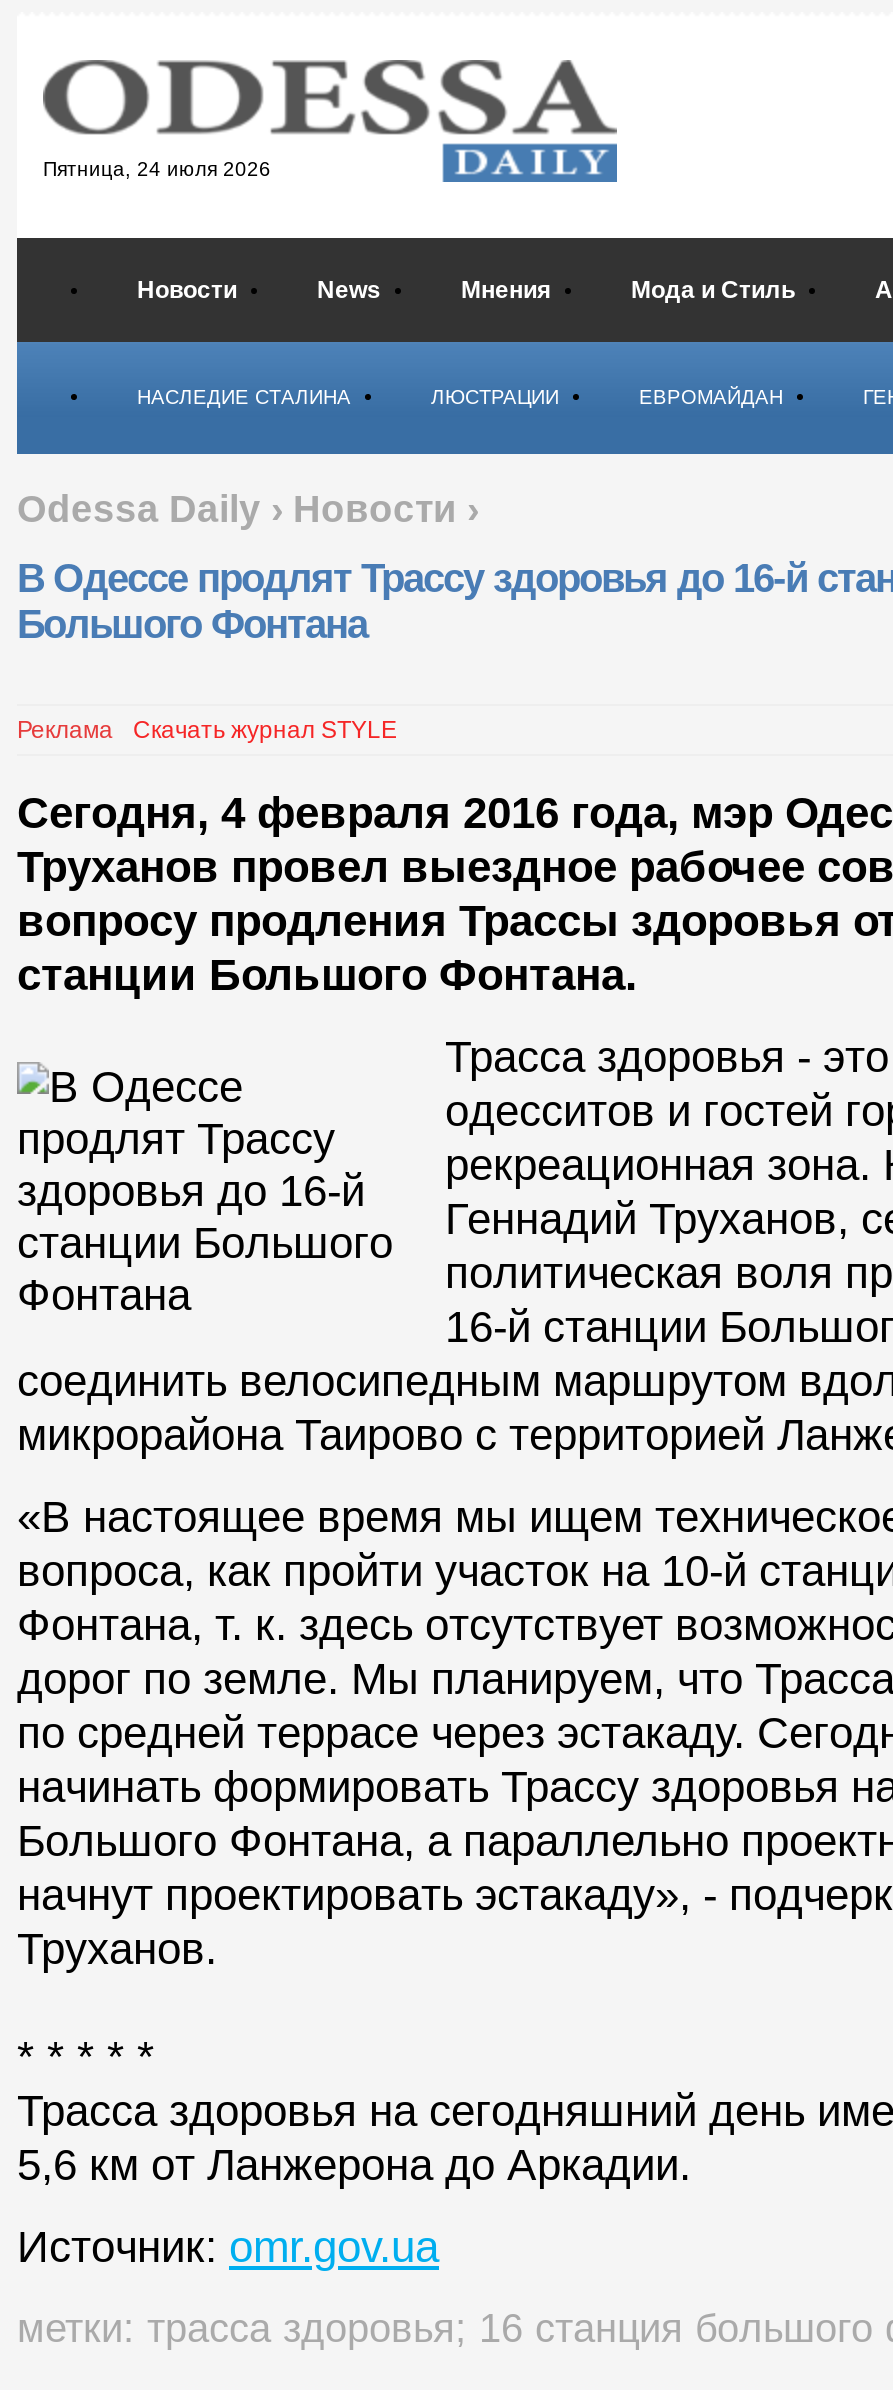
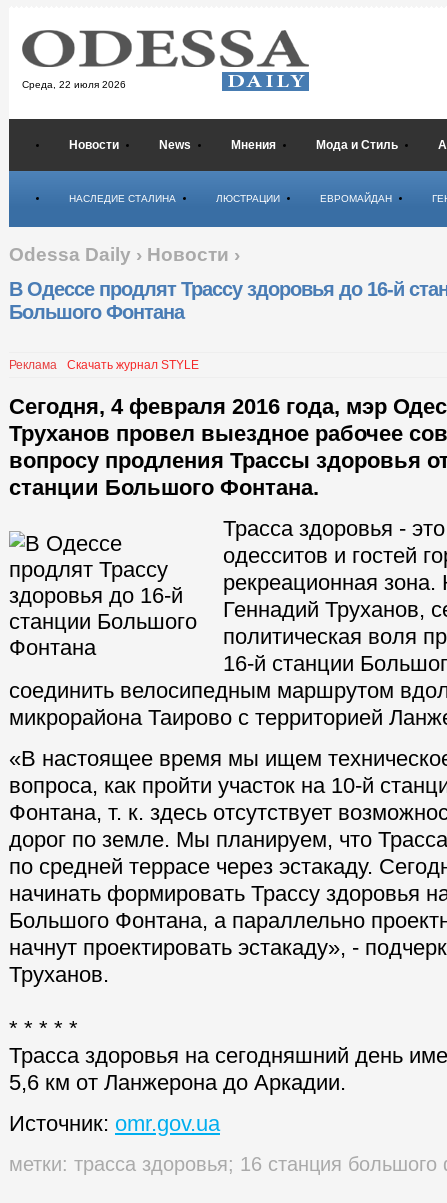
- Пятница, 24 июля 2026
+ Среда, 22 июля 2026
